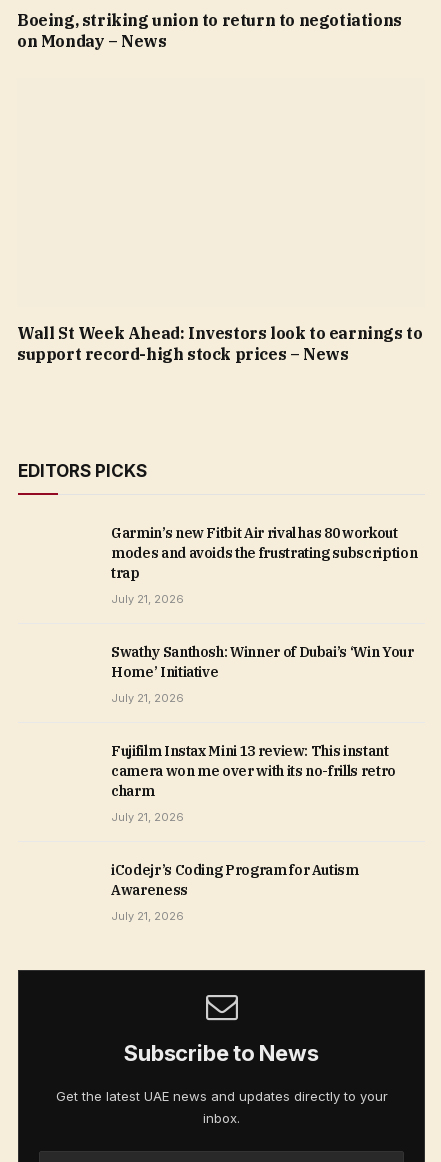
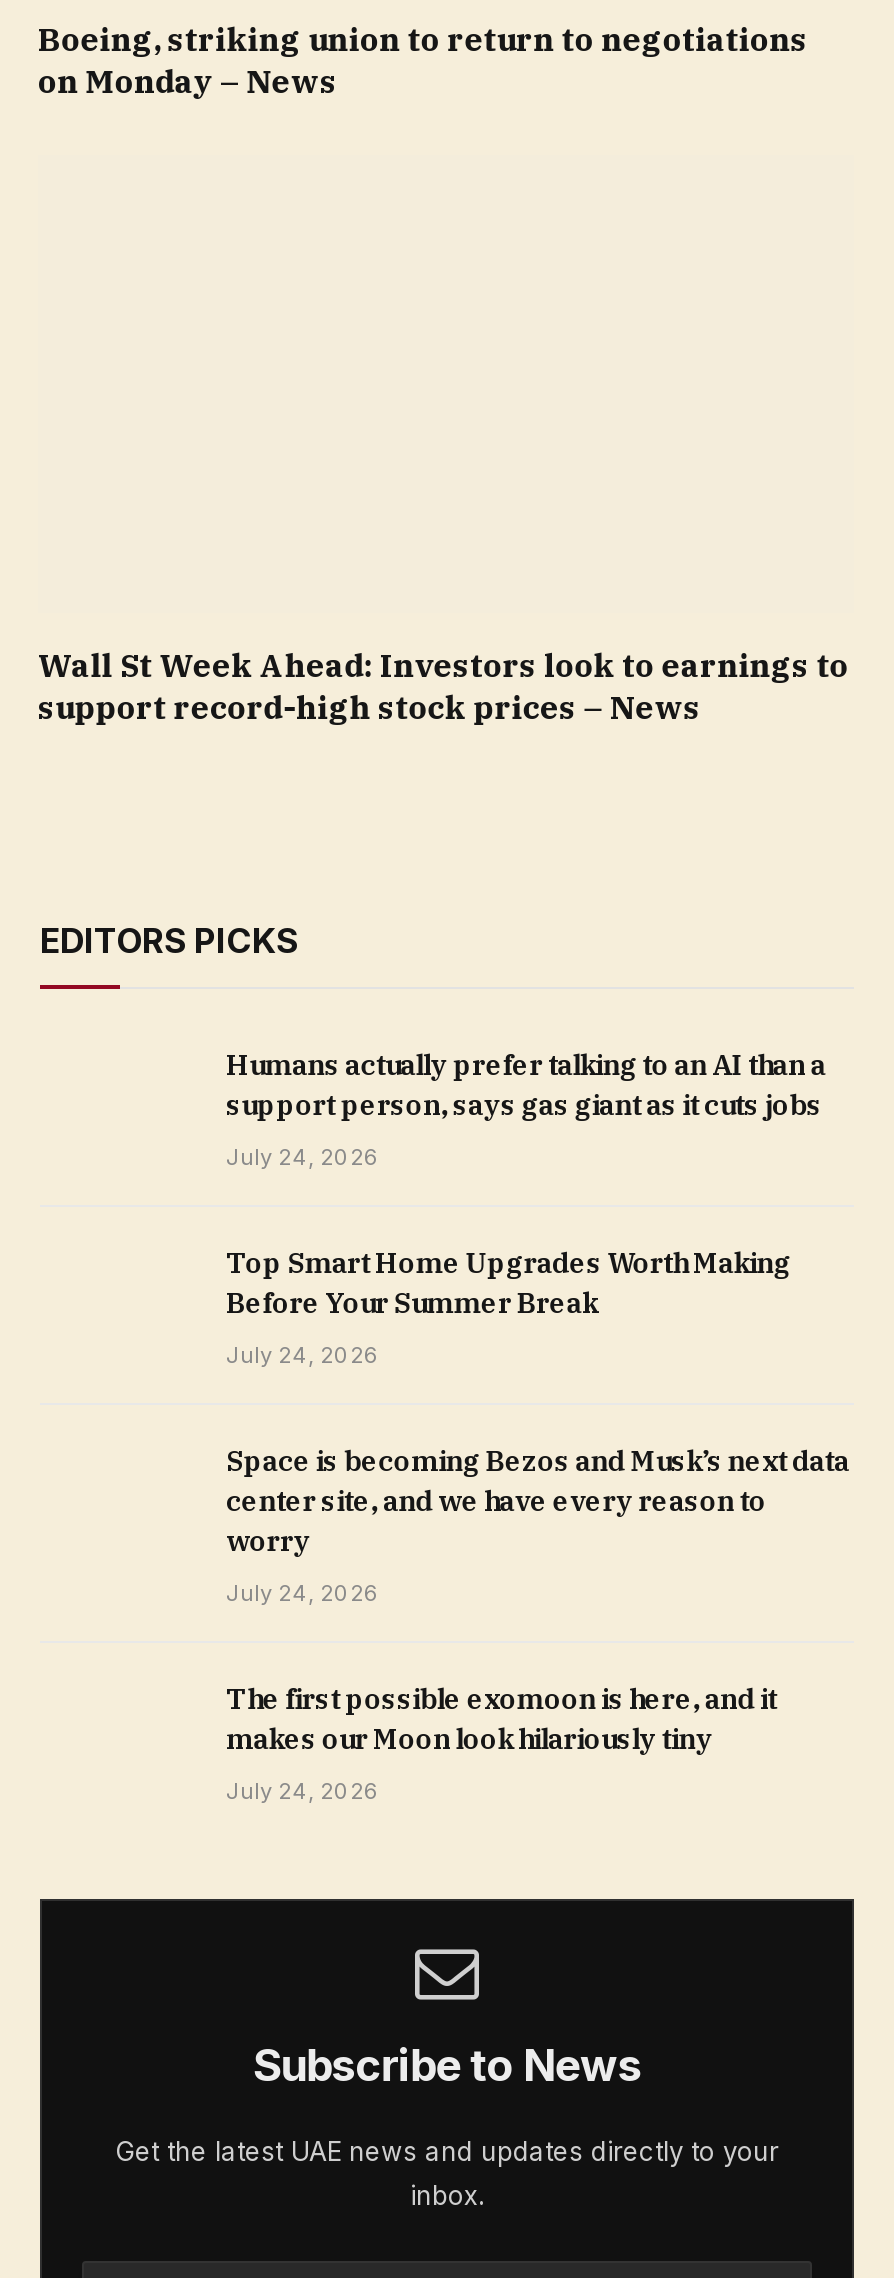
- Garmin’s new Fitbit Air rival has 80 workout
- modes and avoids the frustrating subscription
- trap
+ Humans actually prefer talking to an AI than a
+ support person, says gas giant as it cuts jobs

- July 21, 2026
+ July 24, 2026

- Swathy Santhosh: Winner of Dubai’s ‘Win Your
- Home’ Initiative
+ Top Smart Home Upgrades Worth Making
+ Before Your Summer Break

- July 21, 2026
+ July 24, 2026

- Fujifilm Instax Mini 13 review: This instant
- camera won me over with its no-frills retro
- charm
+ Space is becoming Bezos and Musk’s next data
+ center site, and we have every reason to
+ worry

- July 21, 2026
+ July 24, 2026

- iCodejr’s Coding Program for Autism
- Awareness
+ The first possible exomoon is here, and it
+ makes our Moon look hilariously tiny

- July 21, 2026
+ July 24, 2026
